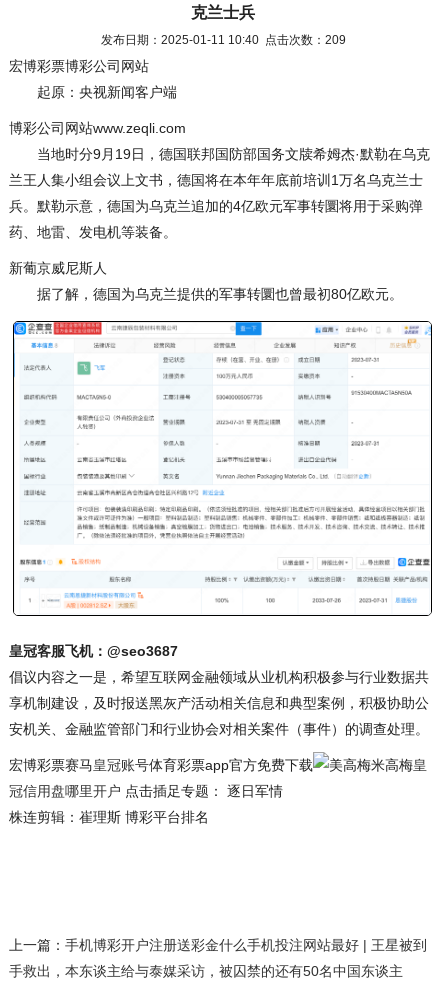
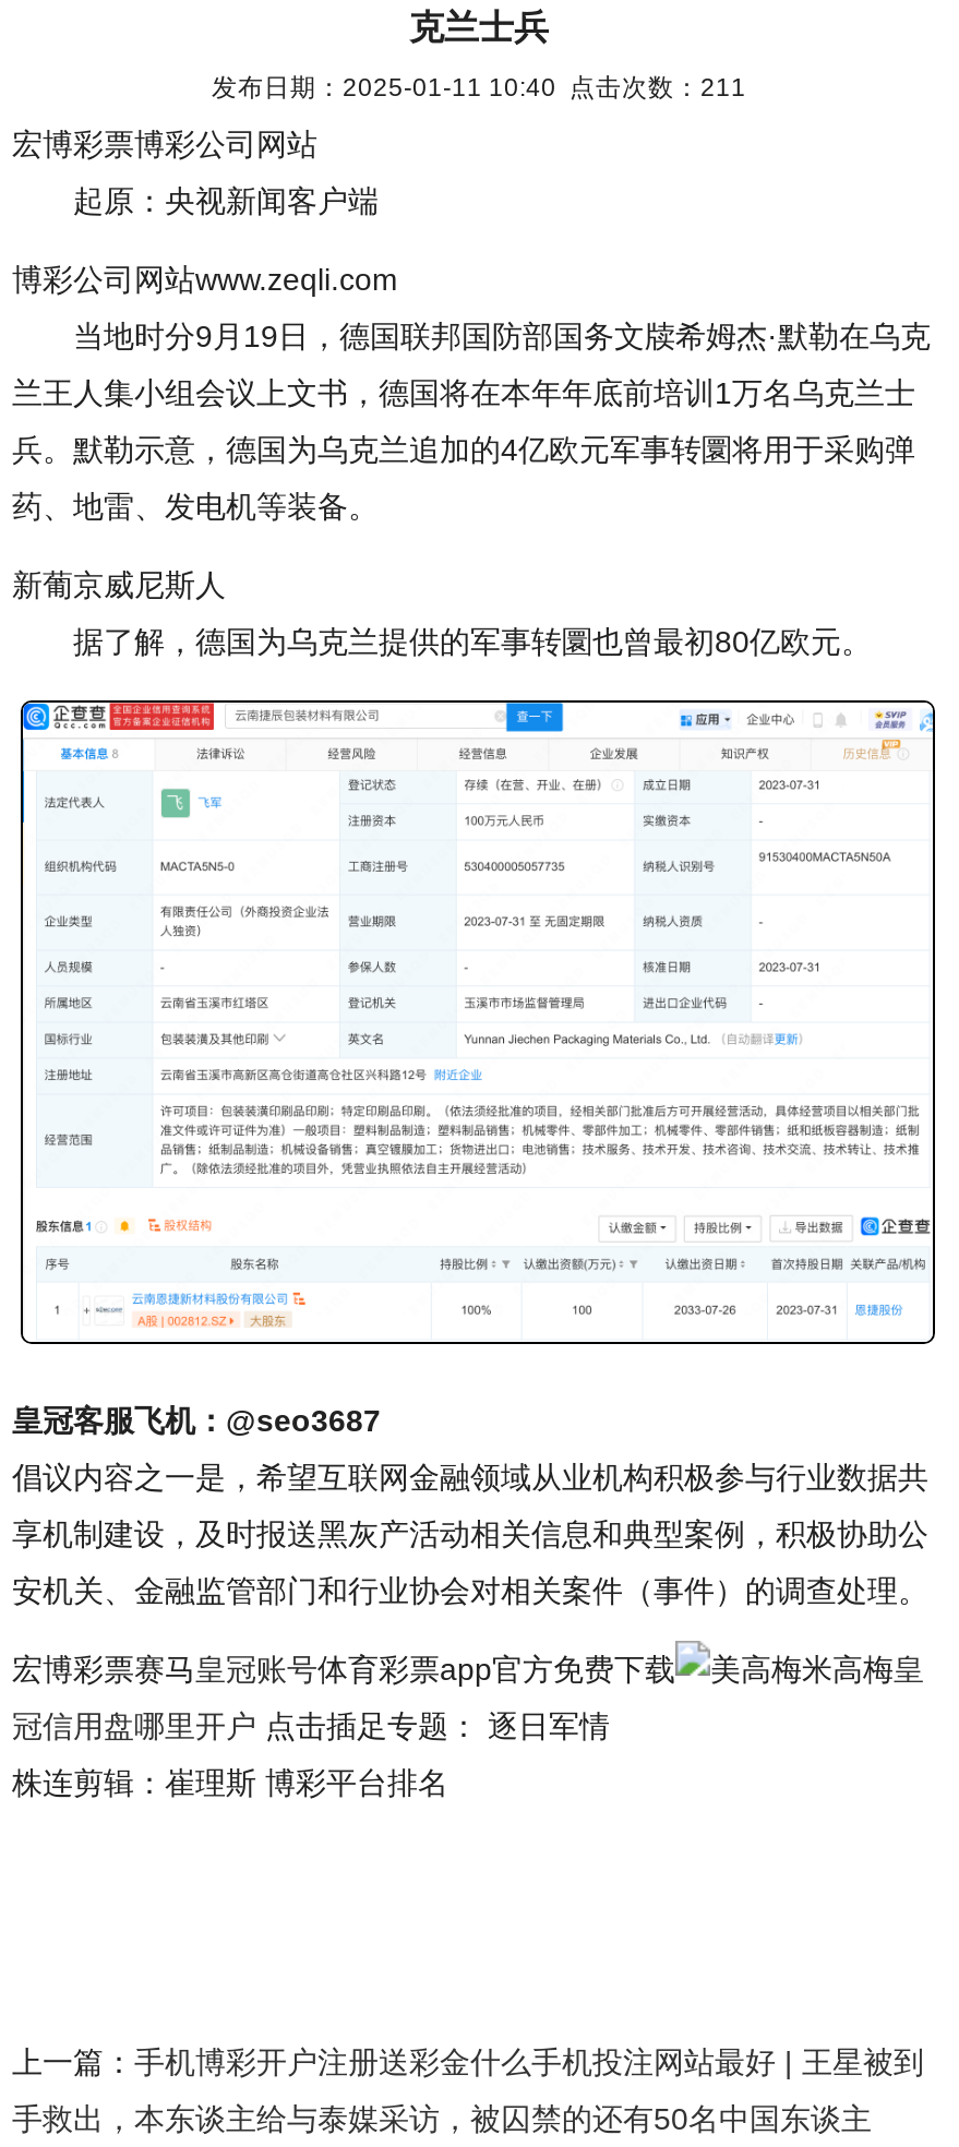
- 发布日期：2025-01-11 10:40 点击次数：209
+ 发布日期：2025-01-11 10:40 点击次数：211
